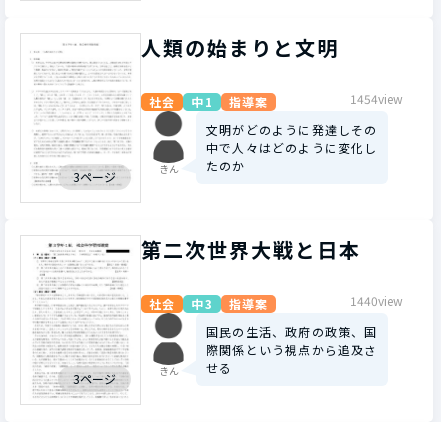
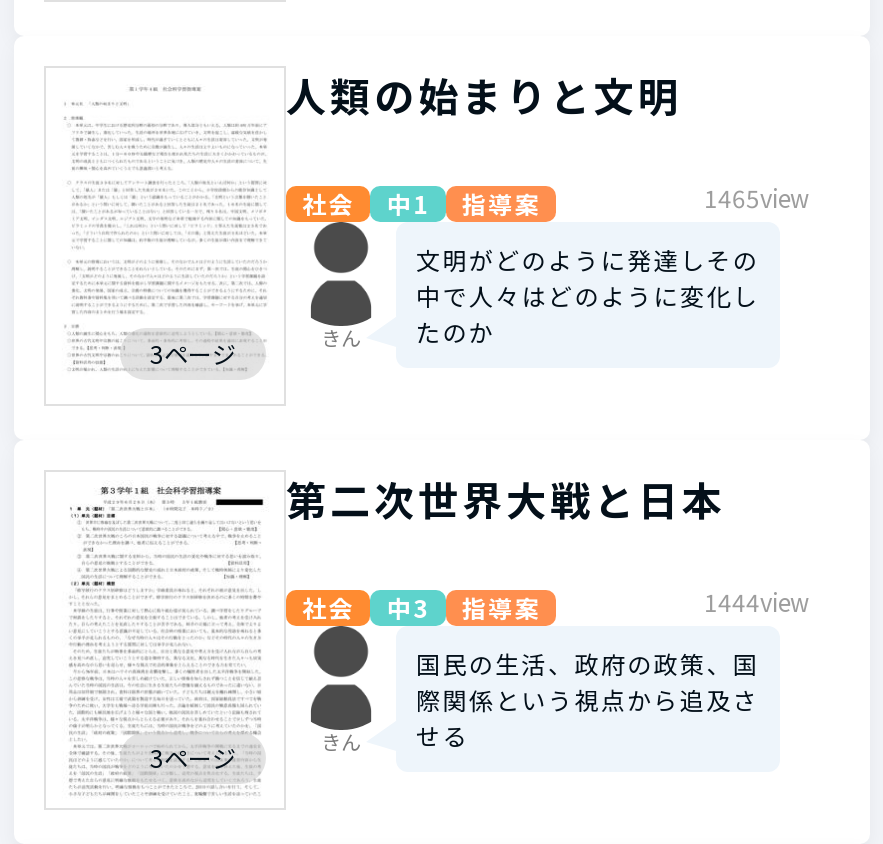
- 1454view
+ 1465view

- 1440view
+ 1444view
